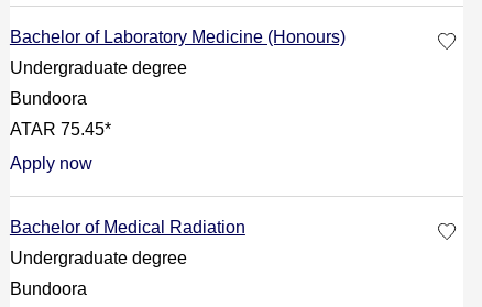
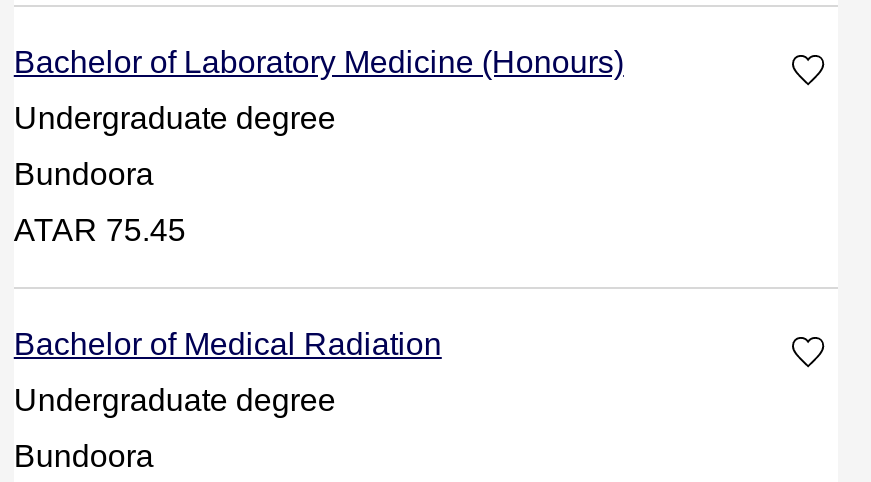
- ATAR 75.45*
- Apply now
+ ATAR 75.45
